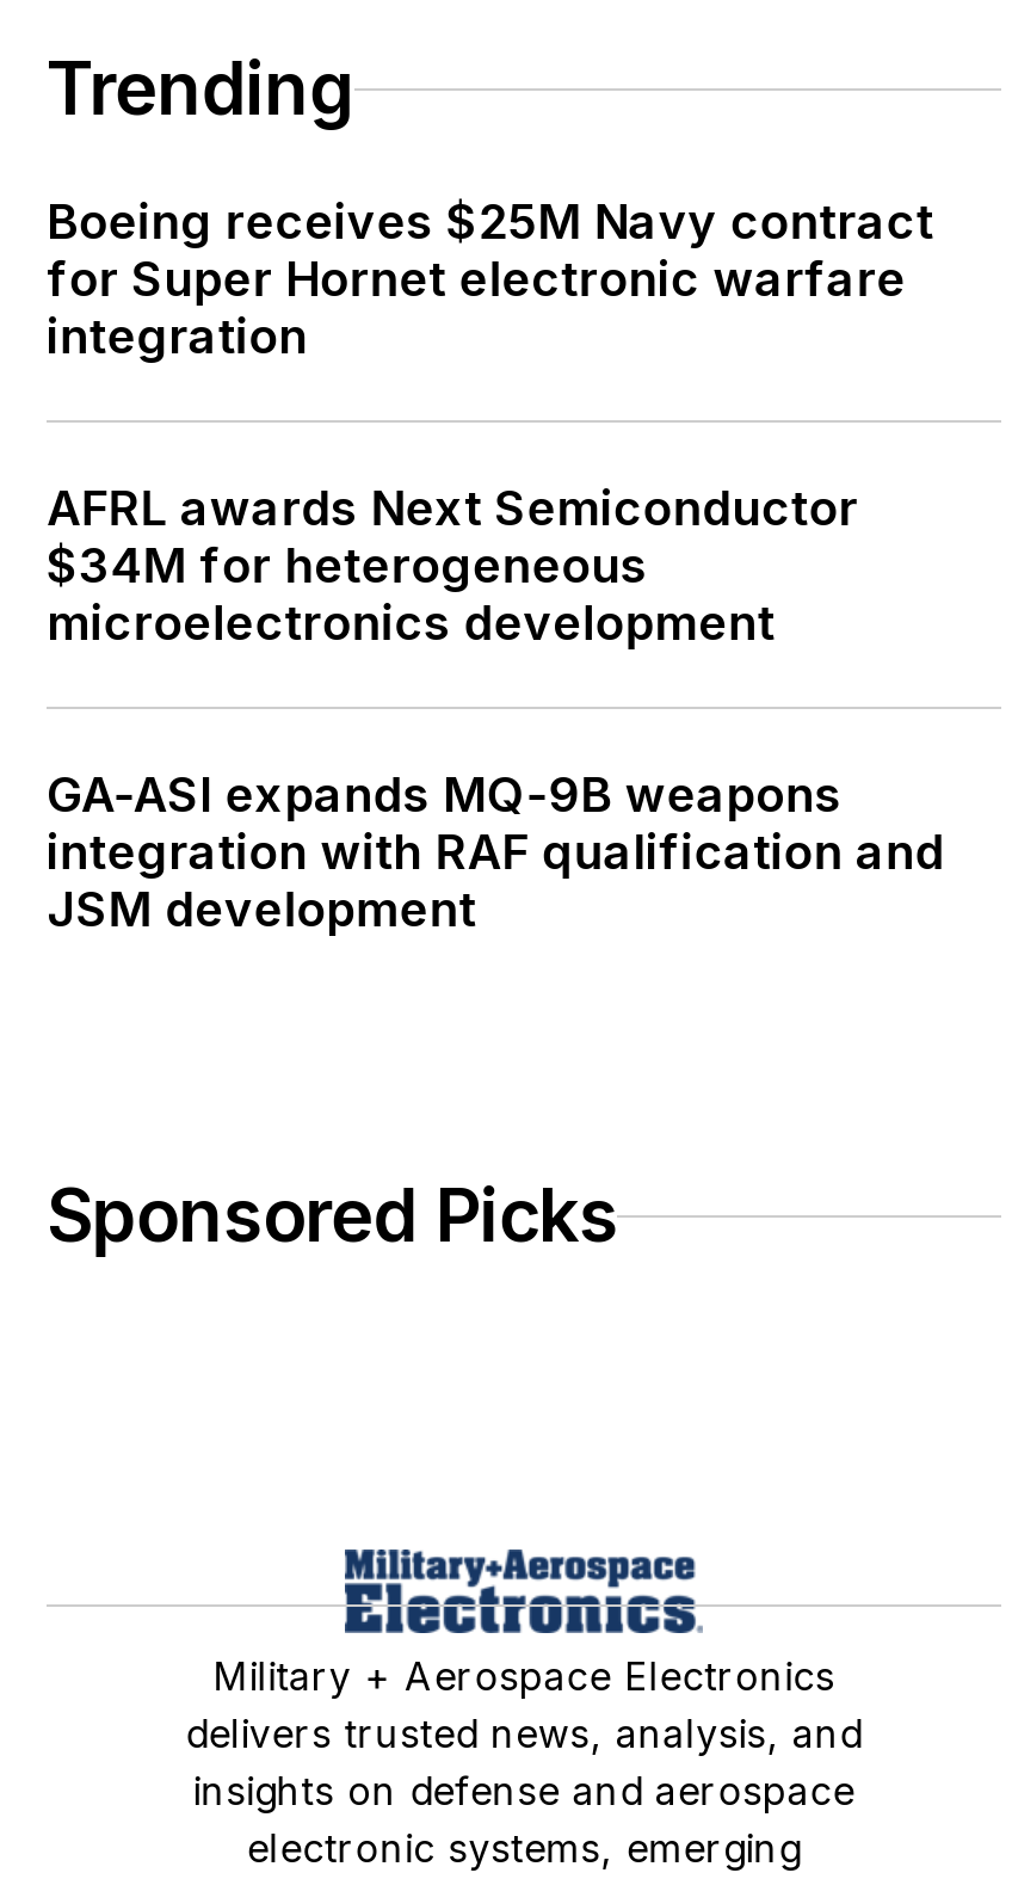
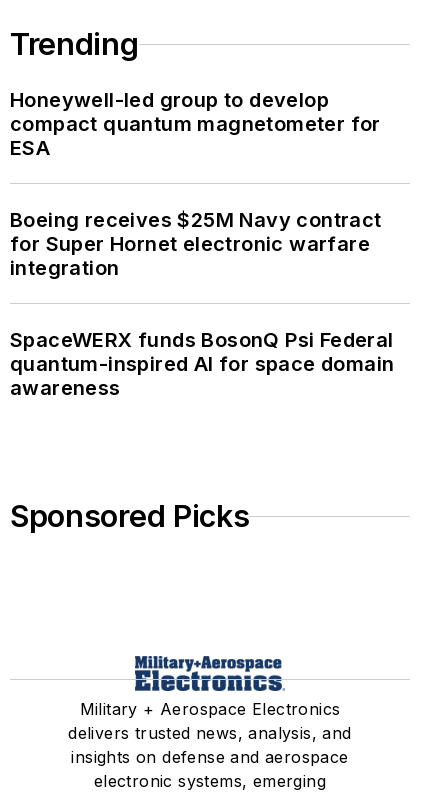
+ Honeywell-led group to develop
+ compact quantum magnetometer for
+ ESA

moved down: Boeing receives $25M Navy contract | for Super Hornet electronic warfare | integration

- AFRL awards Next Semiconductor
- $34M for heterogeneous
- microelectronics development
- GA-ASI expands MQ-9B weapons
- integration with RAF qualification and
- JSM development
+ SpaceWERX funds BosonQ Psi Federal
+ quantum-inspired AI for space domain
+ awareness
